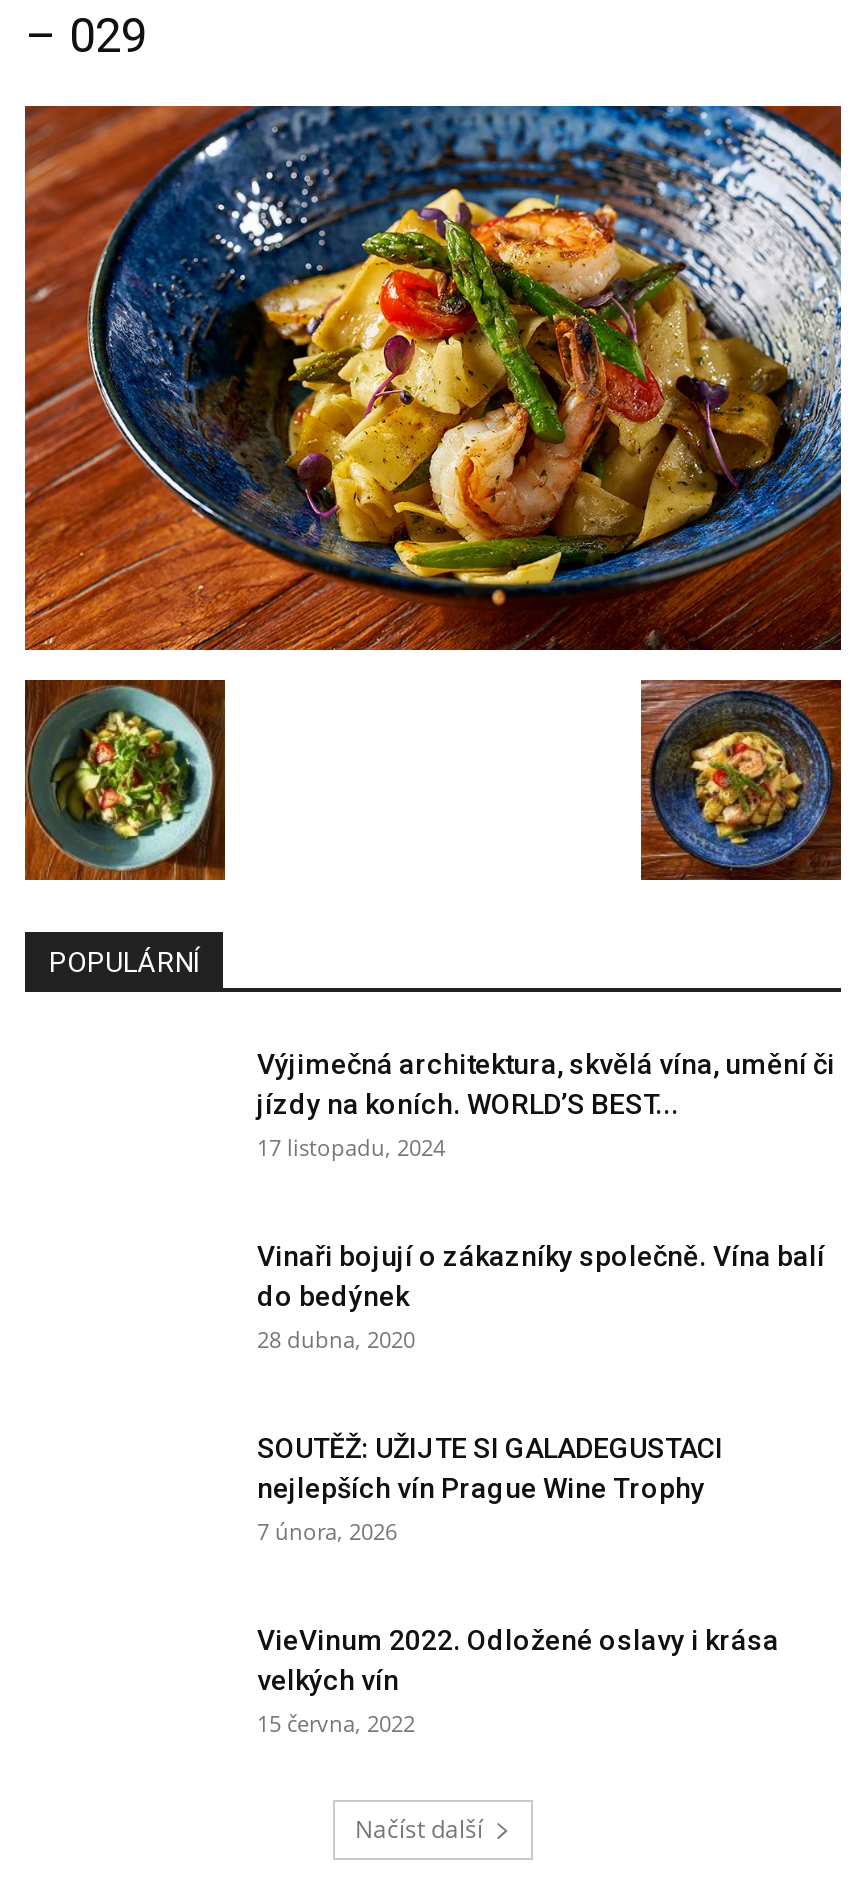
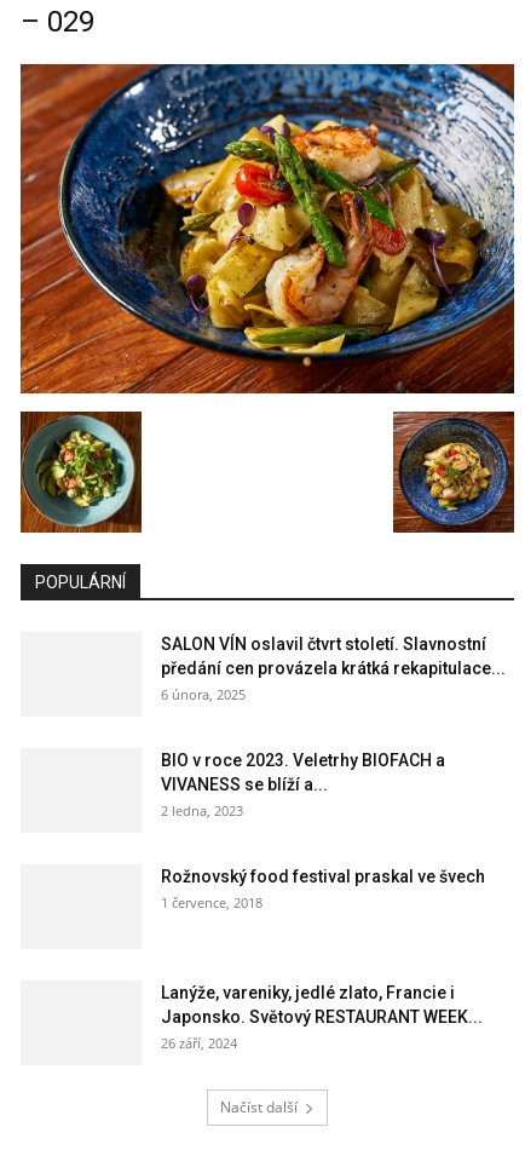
- Výjimečná architektura, skvělá vína, umění či
- jízdy na koních. WORLD’S BEST...
- 17 listopadu, 2024
+ SALON VÍN oslavil čtvrt století. Slavnostní
+ předání cen provázela krátká rekapitulace...
+ 6 února, 2025

- Vinaři bojují o zákazníky společně. Vína balí
- do bedýnek
- 28 dubna, 2020
+ BIO v roce 2023. Veletrhy BIOFACH a
+ VIVANESS se blíží a...
+ 2 ledna, 2023

- SOUTĚŽ: UŽIJTE SI GALADEGUSTACI
- nejlepších vín Prague Wine Trophy
- 7 února, 2026
+ Rožnovský food festival praskal ve švech
+ 1 července, 2018

- VieVinum 2022. Odložené oslavy i krása
- velkých vín
- 15 června, 2022
+ Lanýže, vareniky, jedlé zlato, Francie i
+ Japonsko. Světový RESTAURANT WEEK...
+ 26 září, 2024
